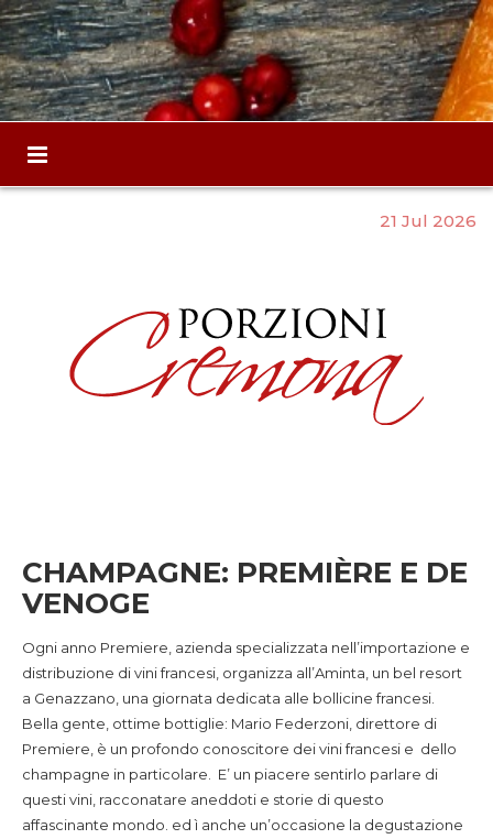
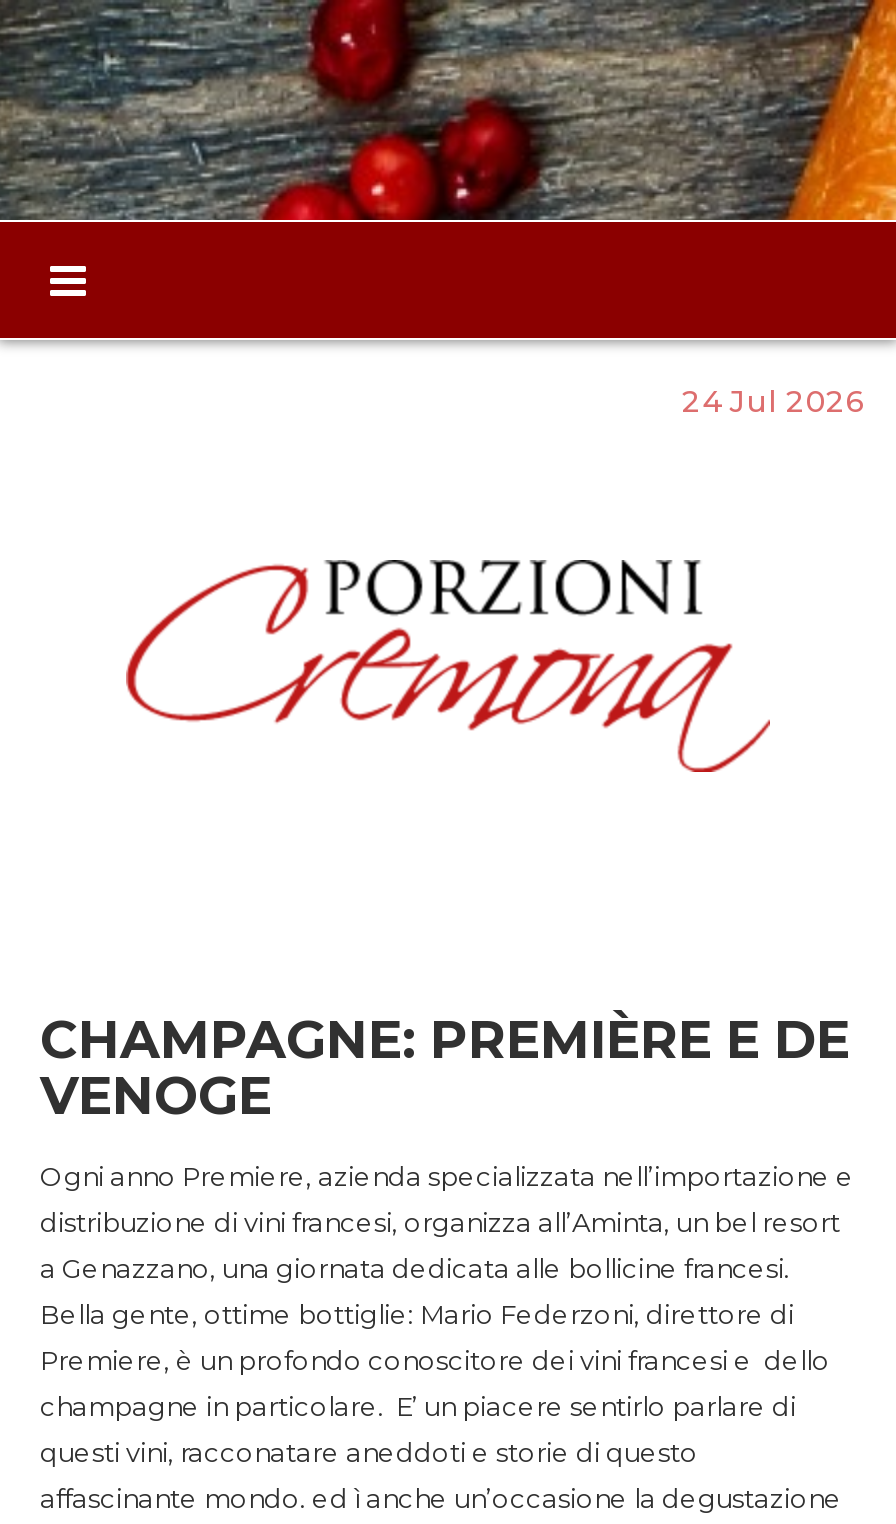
- 21 Jul 2026
+ 24 Jul 2026
